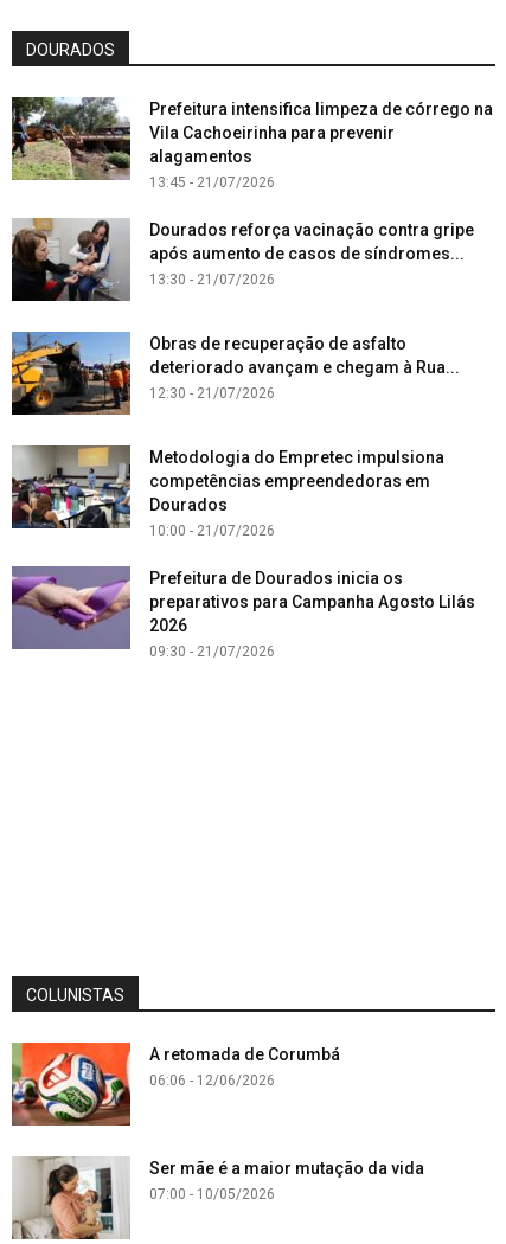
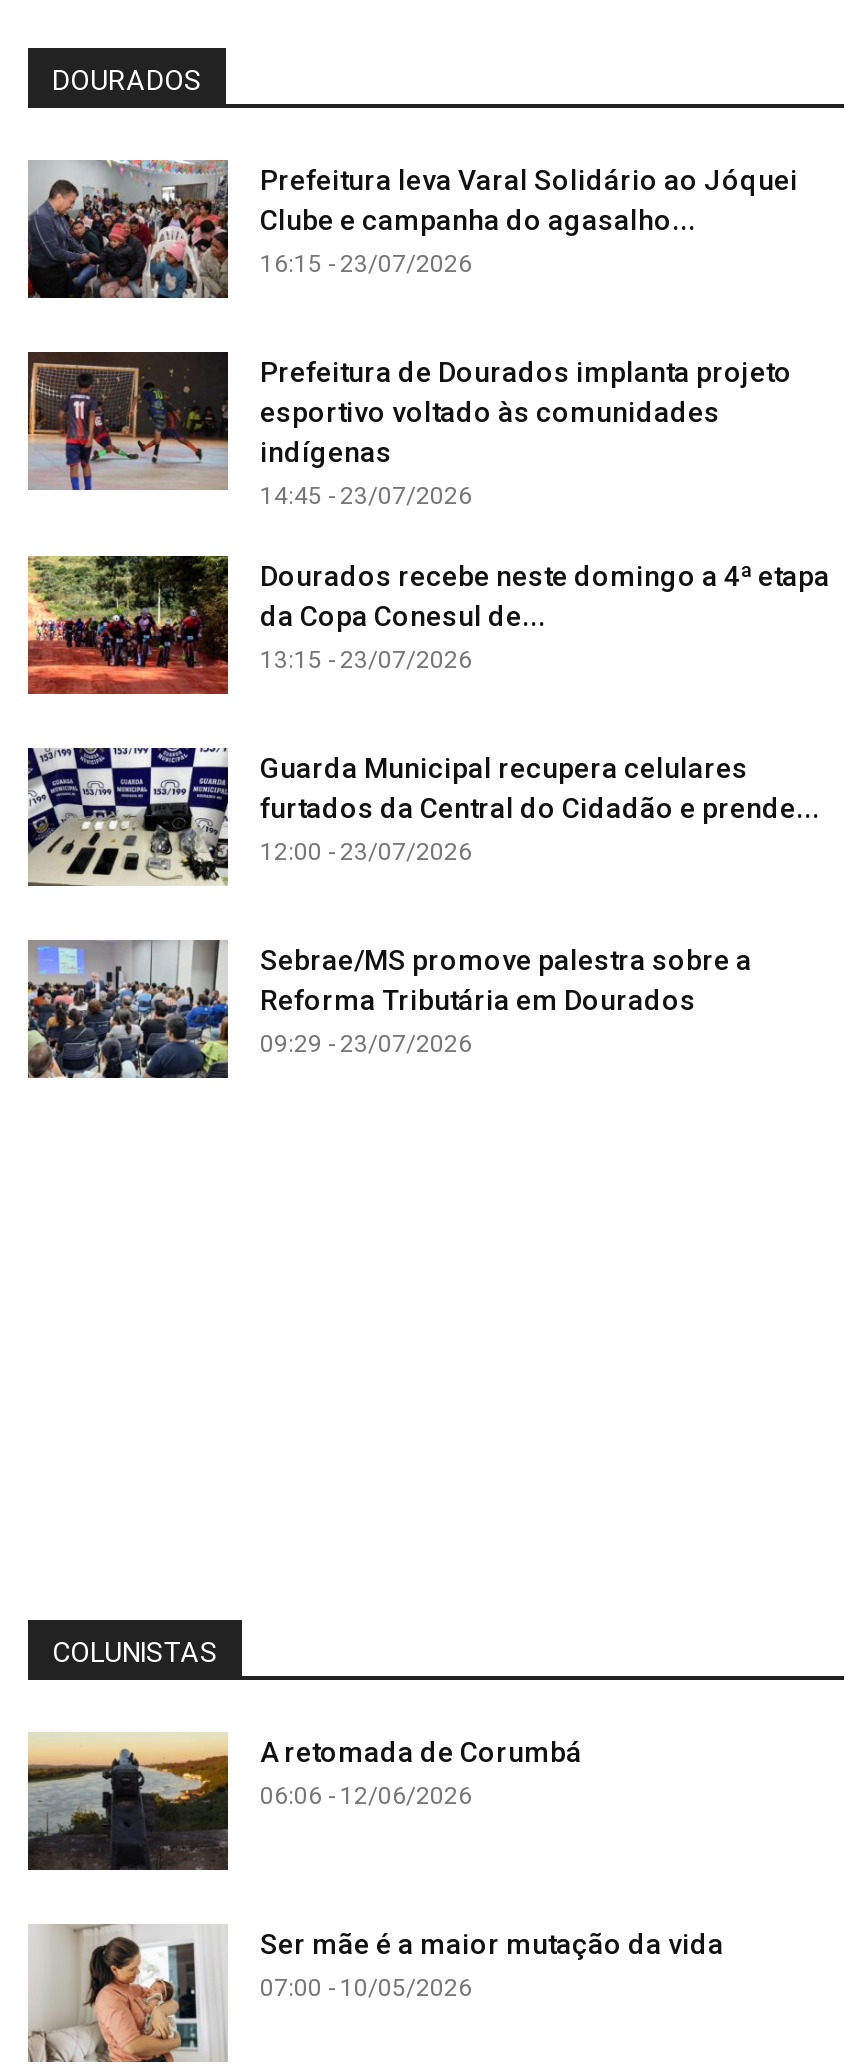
- [image]
- Prefeitura intensifica limpeza de córrego na
- Vila Cachoeirinha para prevenir
- alagamentos
- 13:45 - 21/07/2026
+ [image]
+ Prefeitura leva Varal Solidário ao Jóquei
+ Clube e campanha do agasalho...
+ 16:15 - 23/07/2026

- [image]
- Dourados reforça vacinação contra gripe
- após aumento de casos de síndromes...
- 13:30 - 21/07/2026
+ [image]
+ Prefeitura de Dourados implanta projeto
+ esportivo voltado às comunidades
+ indígenas
+ 14:45 - 23/07/2026

- [image]
- Obras de recuperação de asfalto
- deteriorado avançam e chegam à Rua...
- 12:30 - 21/07/2026
+ [image]
+ Dourados recebe neste domingo a 4ª etapa
+ da Copa Conesul de...
+ 13:15 - 23/07/2026

- [image]
- Metodologia do Empretec impulsiona
- competências empreendedoras em
- Dourados
- 10:00 - 21/07/2026
+ [image]
+ Guarda Municipal recupera celulares
+ furtados da Central do Cidadão e prende...
+ 12:00 - 23/07/2026

- [image]
- Prefeitura de Dourados inicia os
- preparativos para Campanha Agosto Lilás
- 2026
- 09:30 - 21/07/2026
+ [image]
+ Sebrae/MS promove palestra sobre a
+ Reforma Tributária em Dourados
+ 09:29 - 23/07/2026

- [image]
+ [image]
